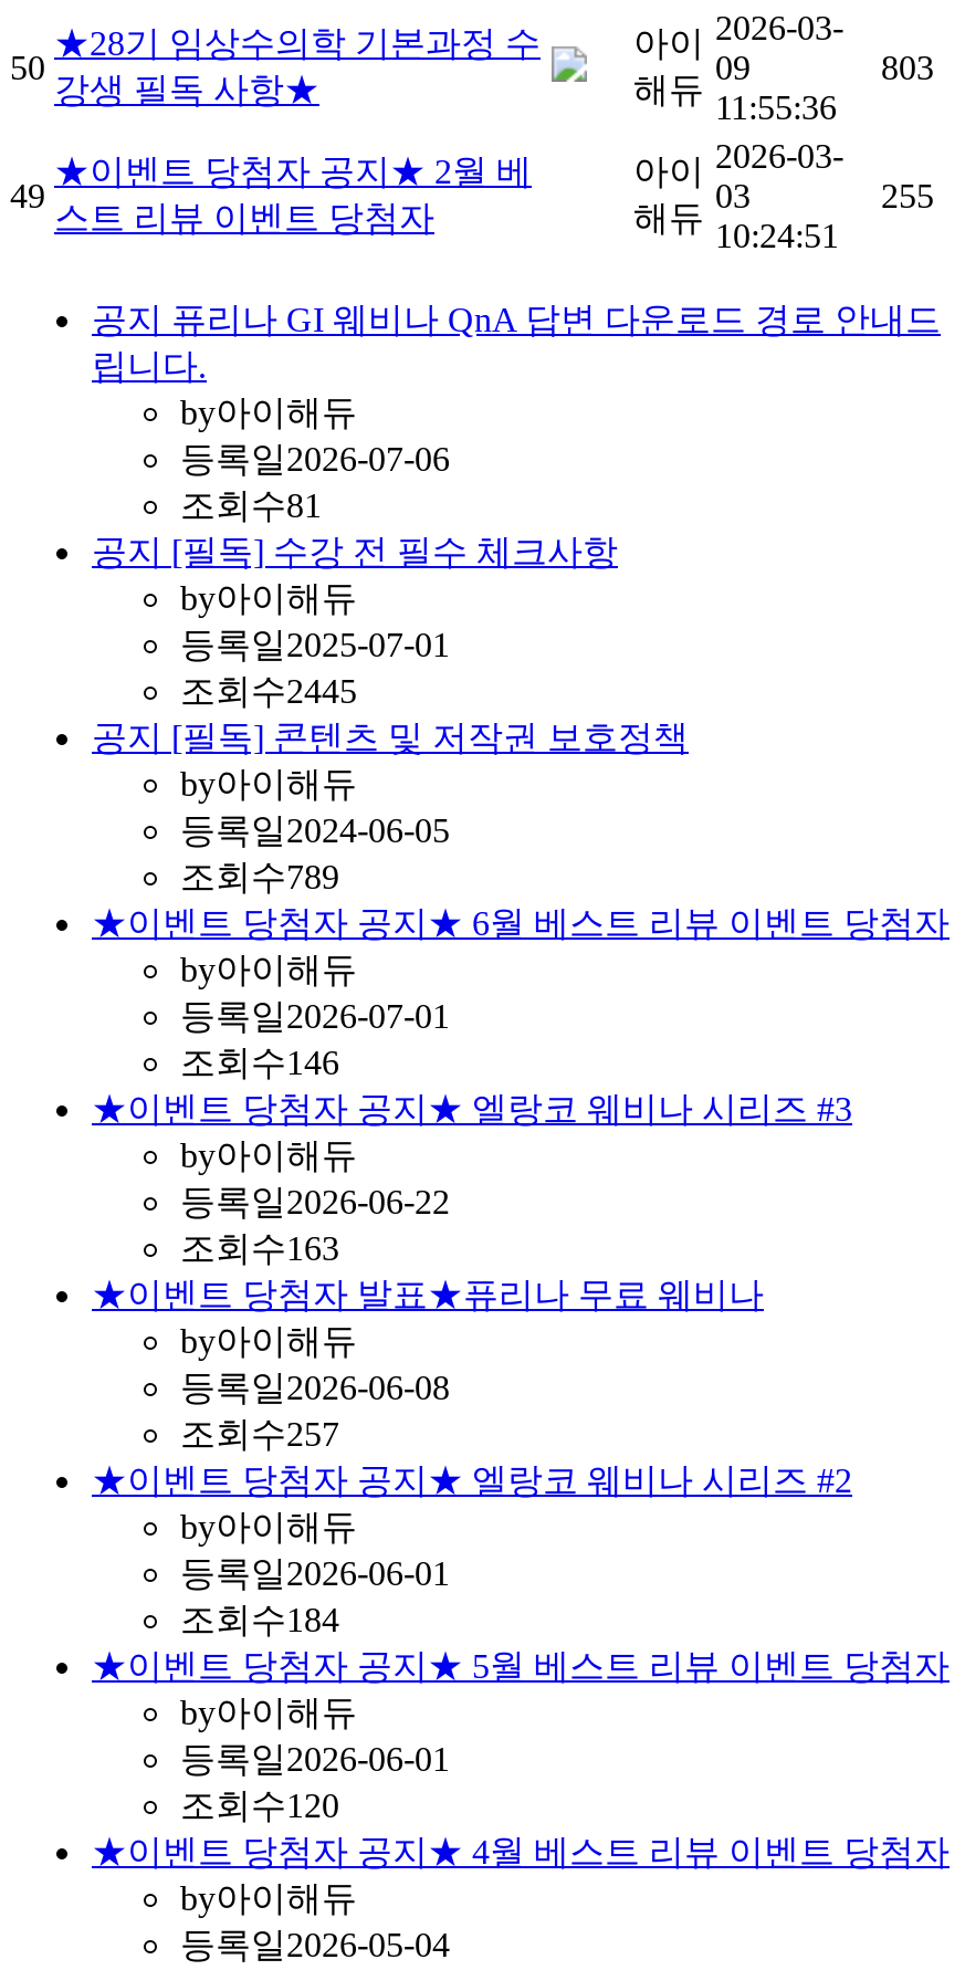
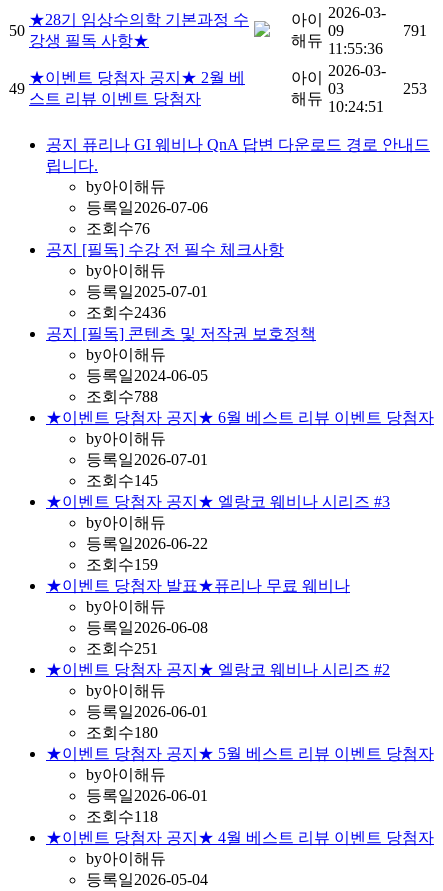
- 803
+ 791

- 255
+ 253

- 조회수81
+ 조회수76

- 조회수2445
+ 조회수2436

- 조회수789
+ 조회수788

- 조회수146
+ 조회수145

- 조회수163
+ 조회수159

- 조회수257
+ 조회수251

- 조회수184
+ 조회수180

- 조회수120
+ 조회수118
